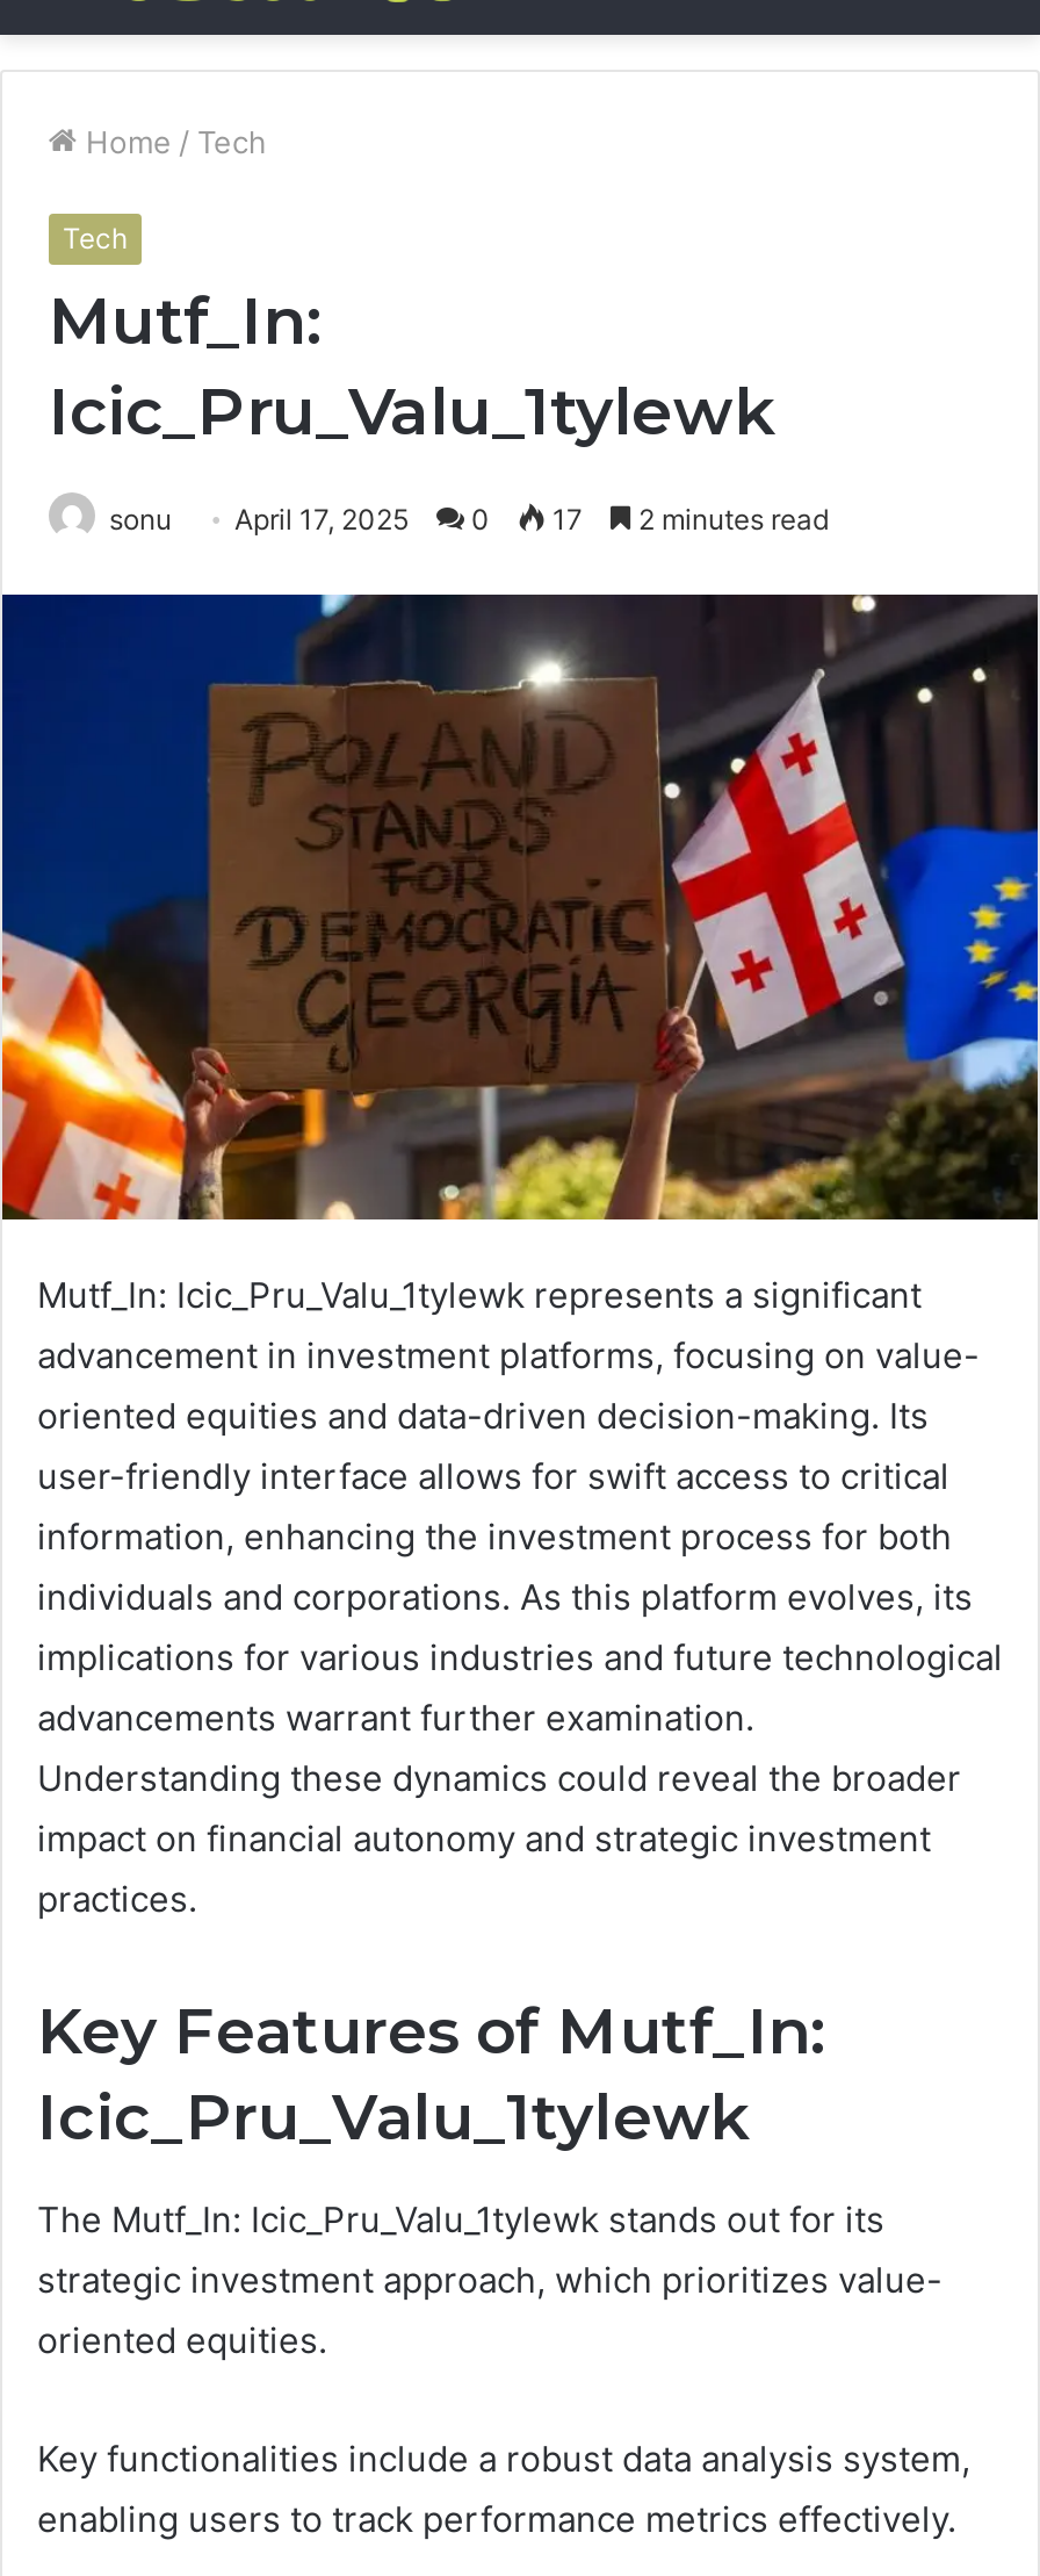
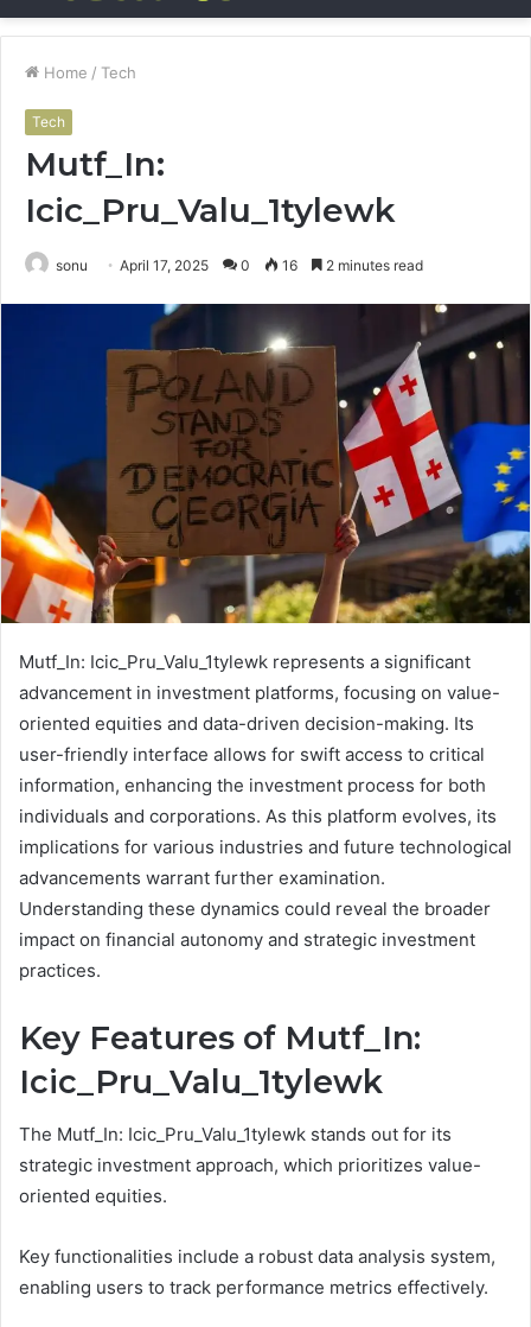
- sonu April 17, 2025 0 17 2 minutes read
+ sonu April 17, 2025 0 16 2 minutes read
